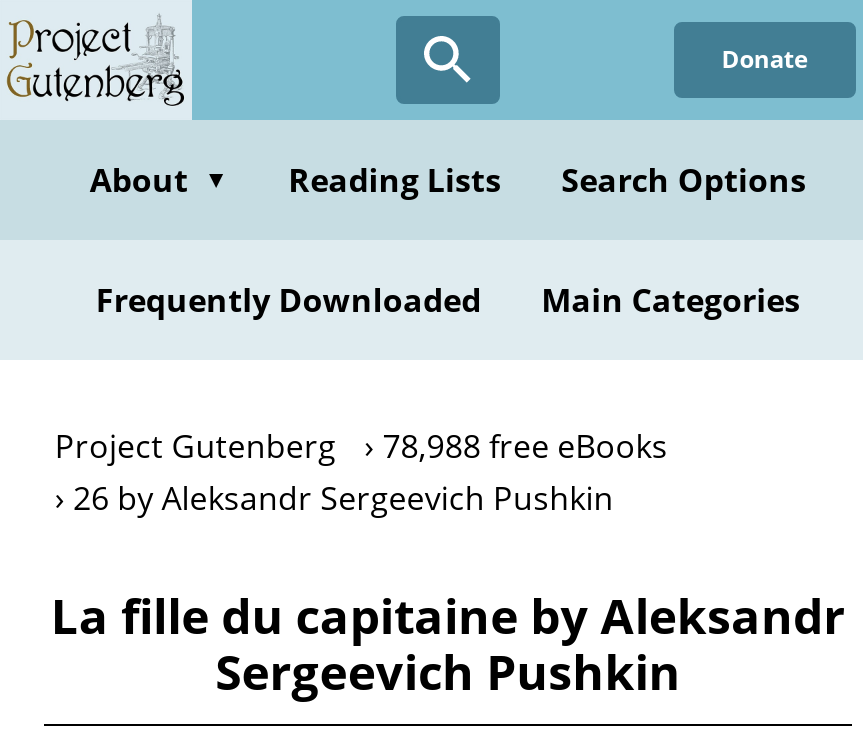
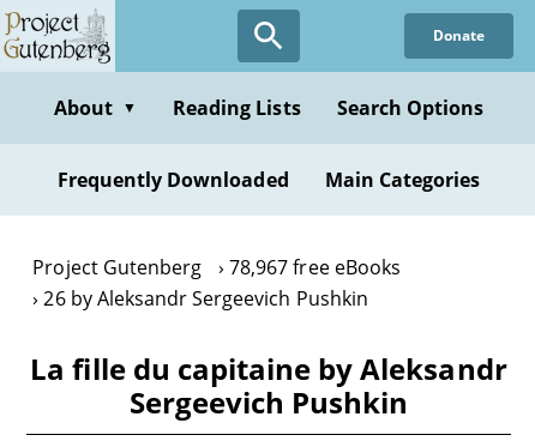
- Project Gutenberg 78,988 free eBooks
+ Project Gutenberg 78,967 free eBooks
